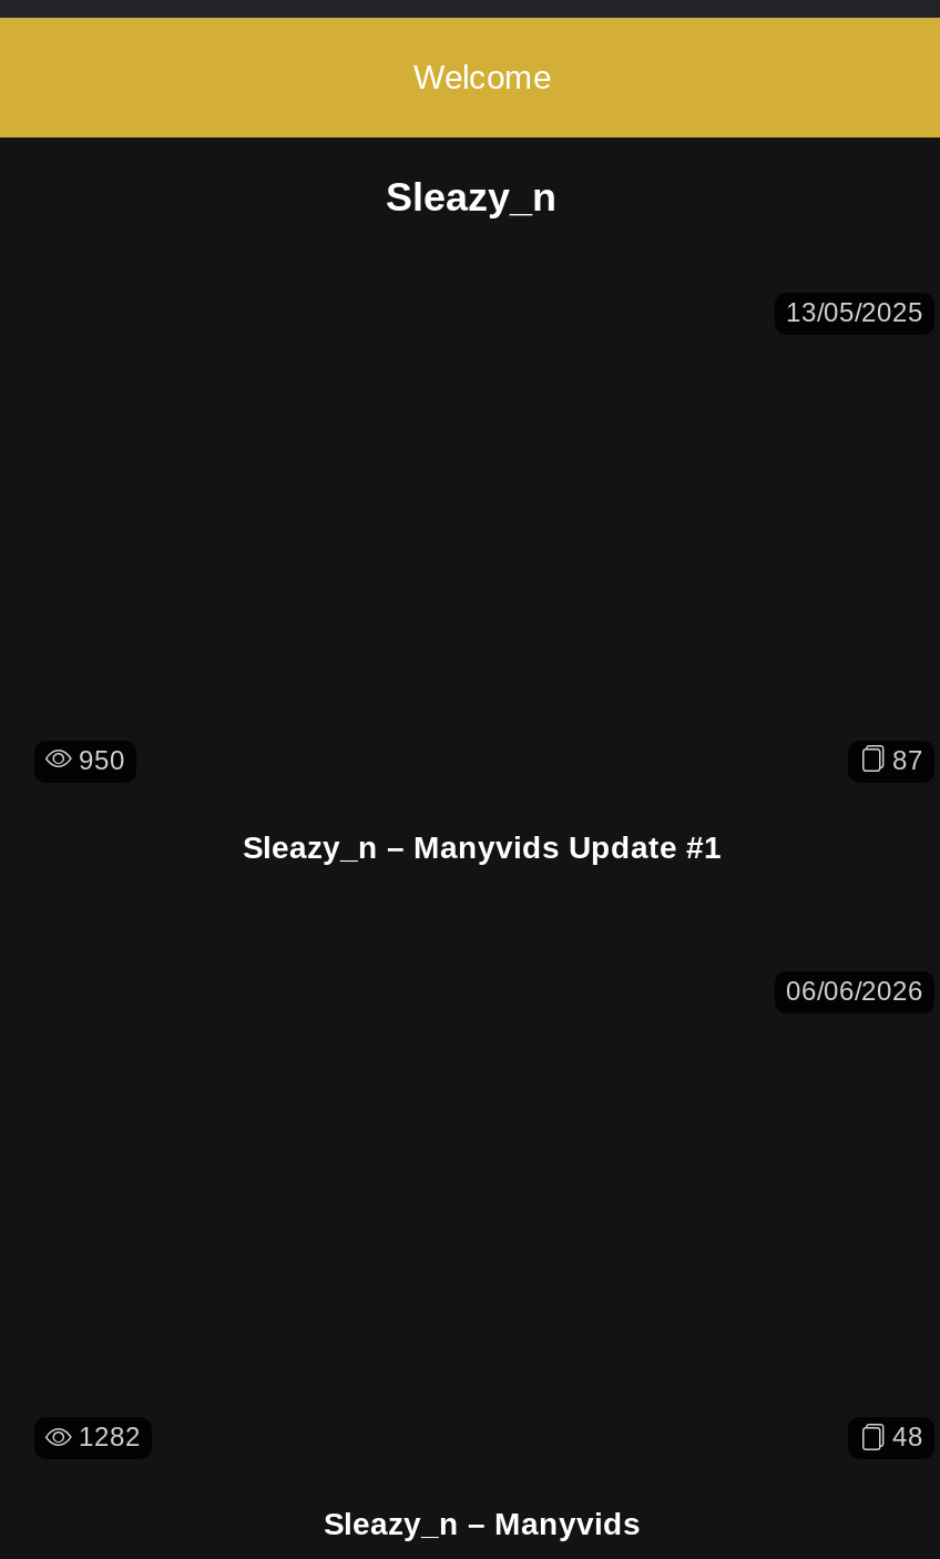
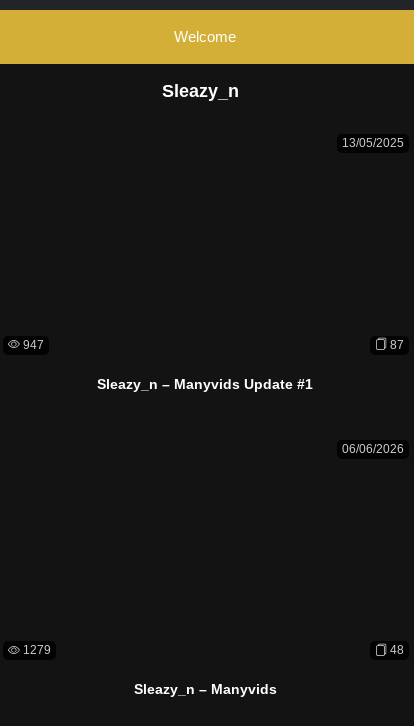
- 950
+ 947

- 1282
+ 1279
